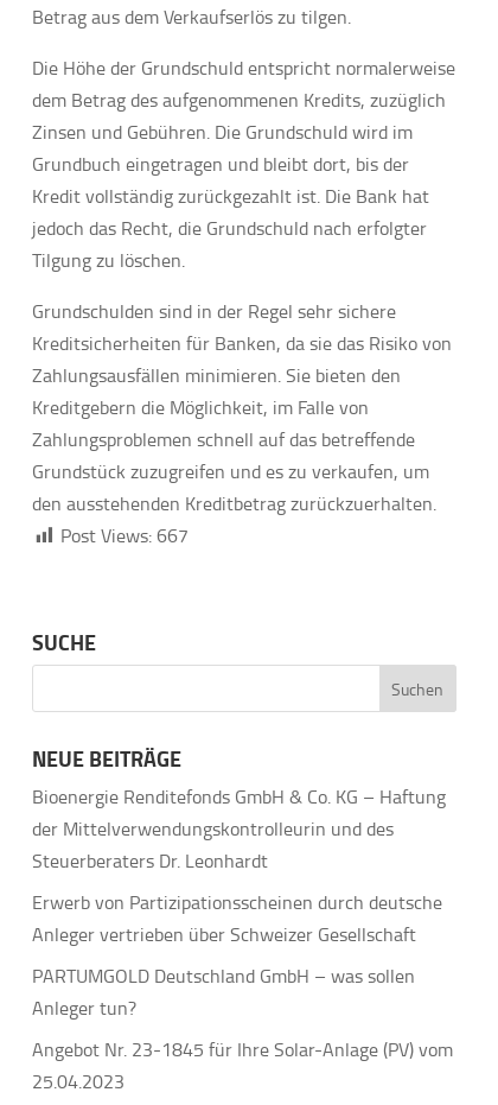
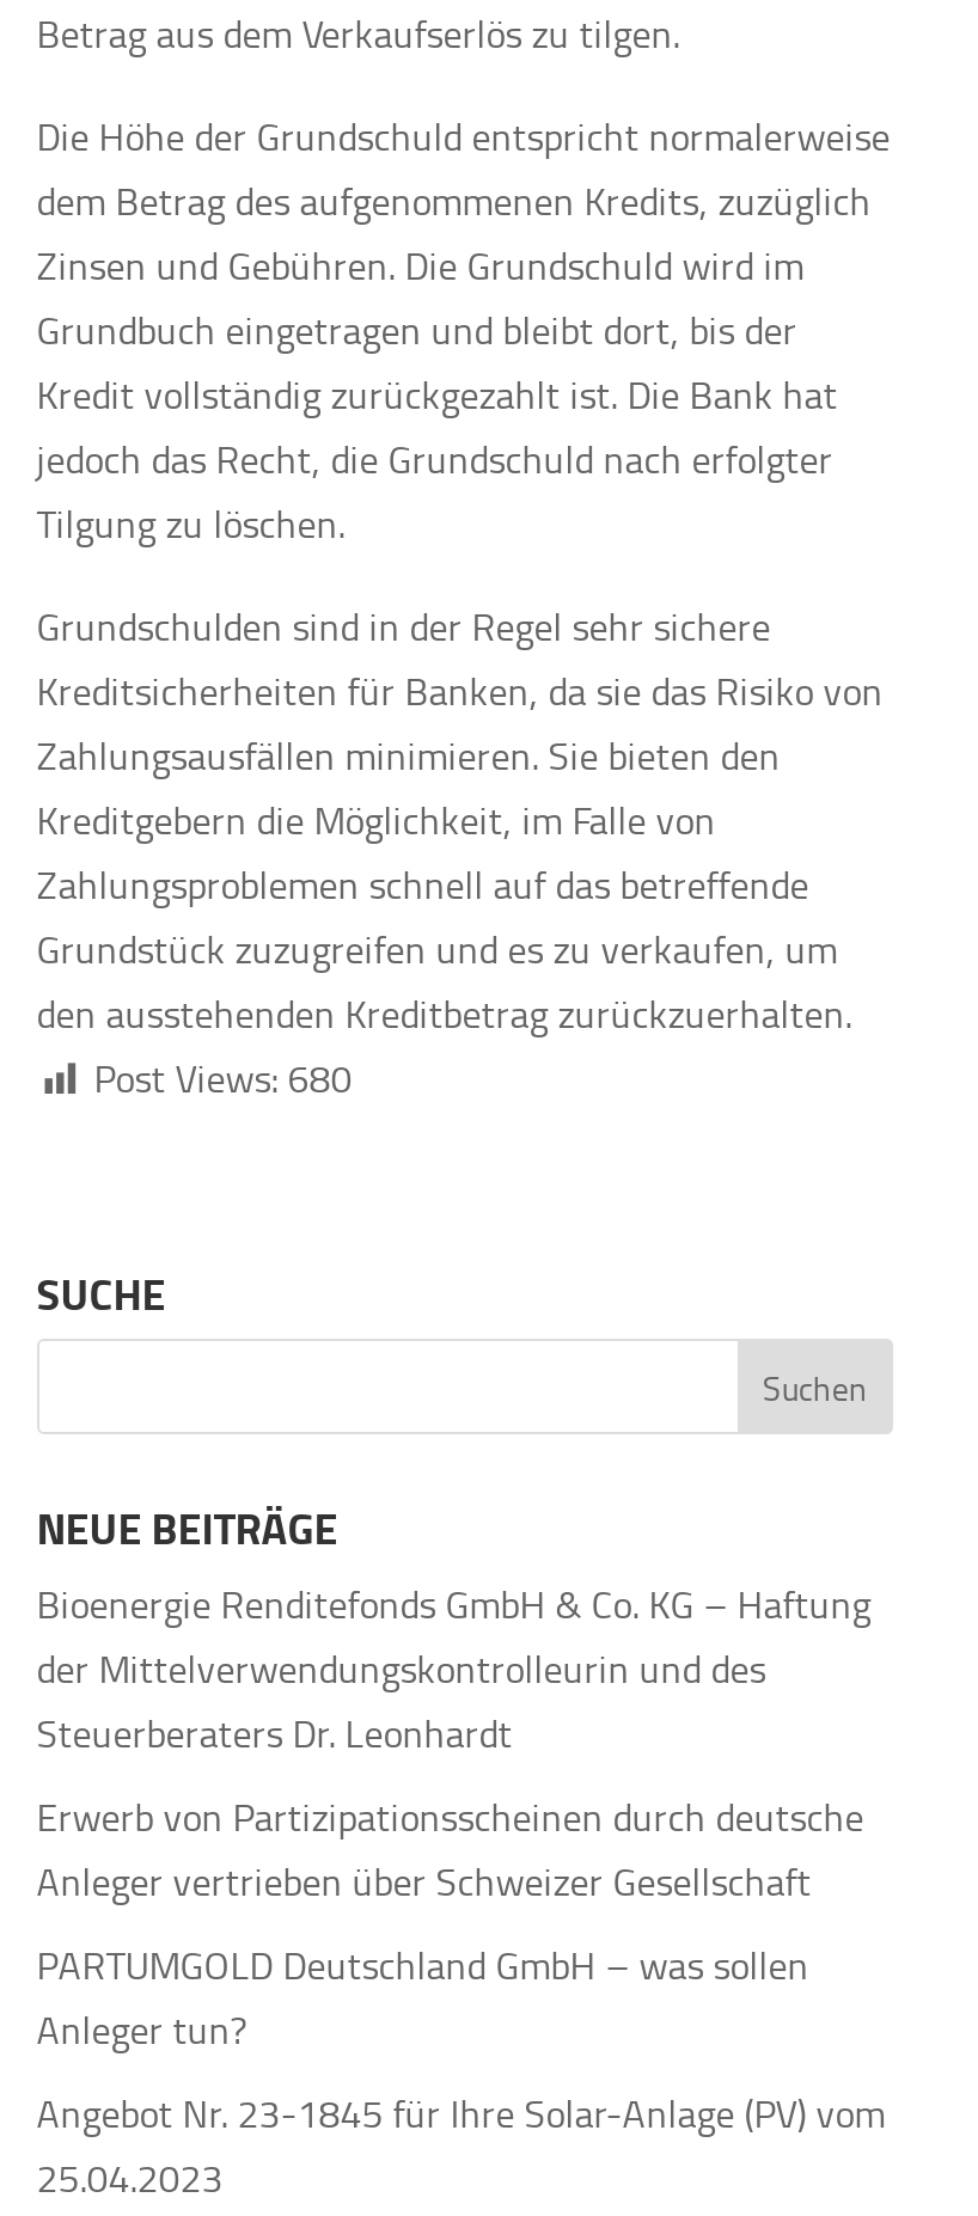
- Post Views: 667
+ Post Views: 680
